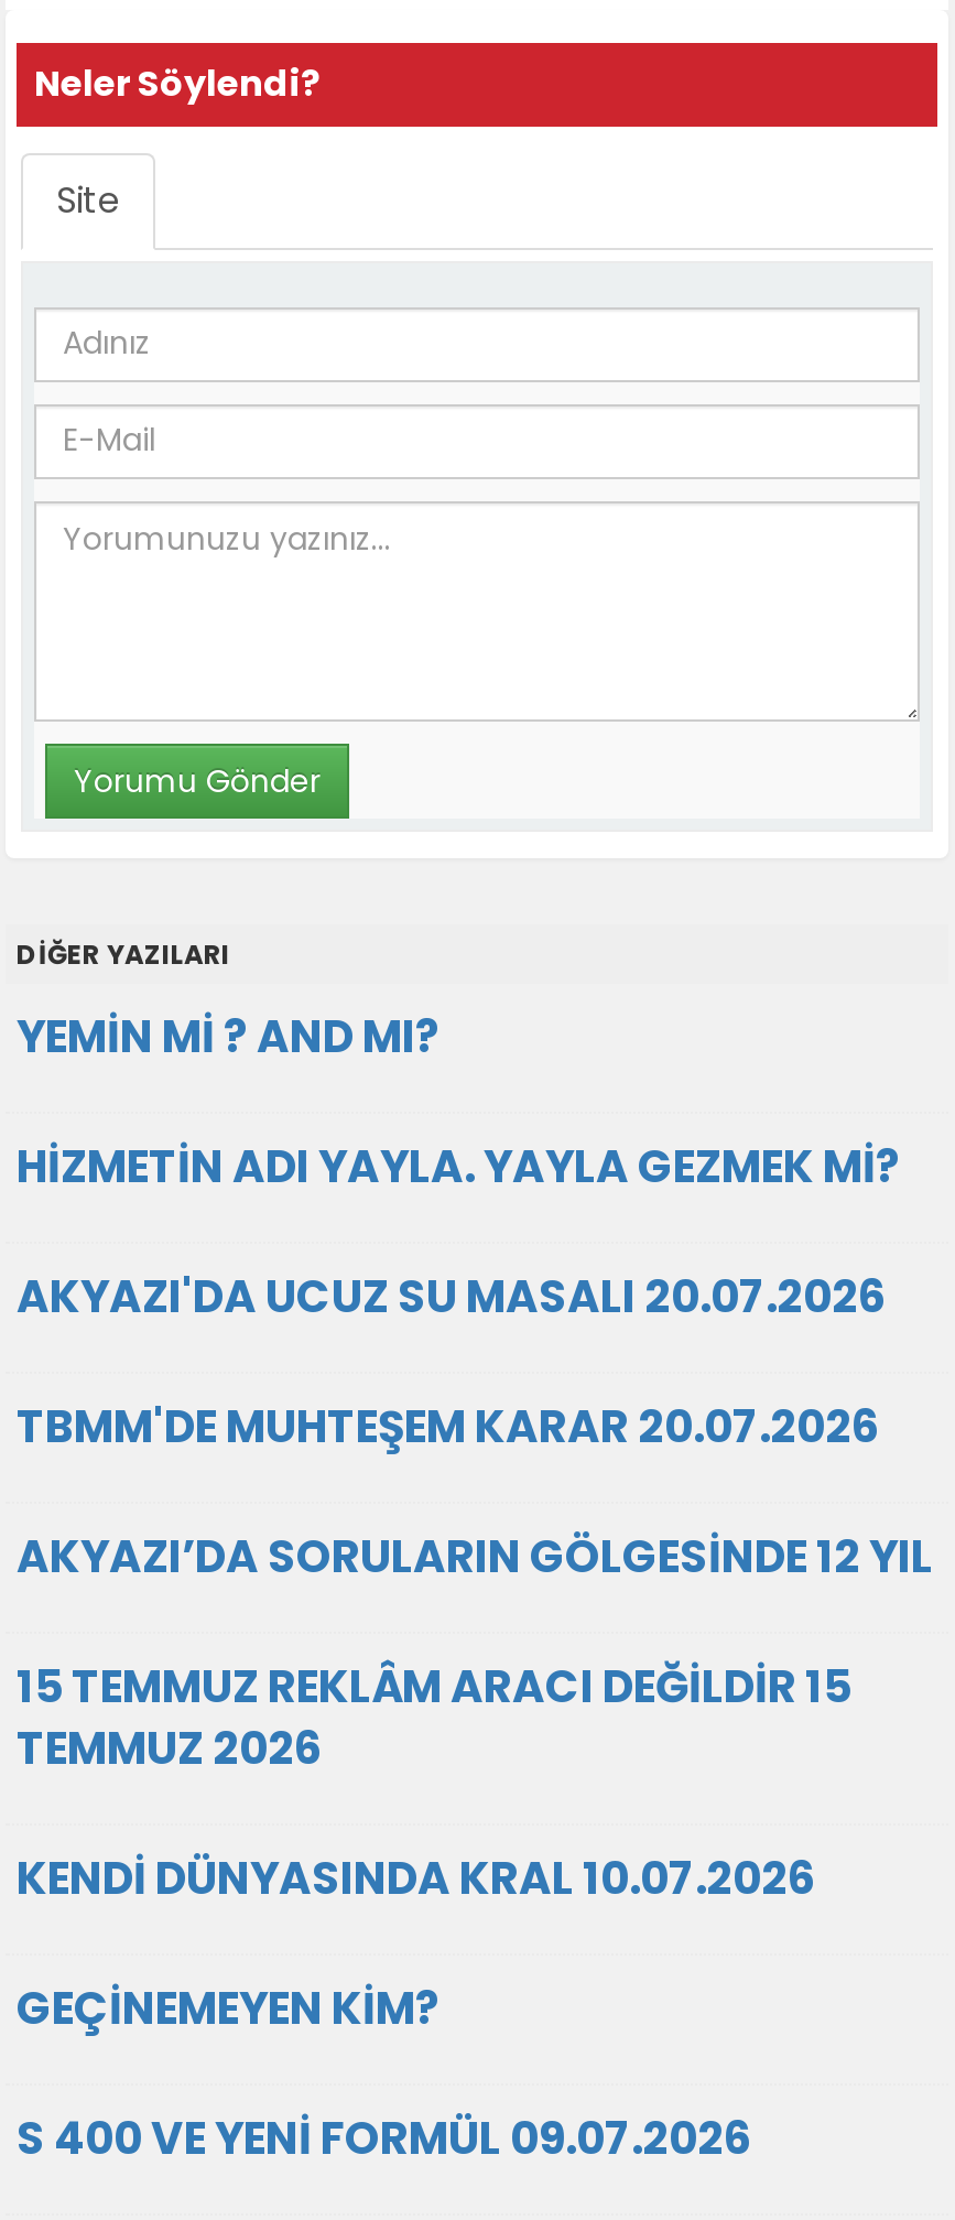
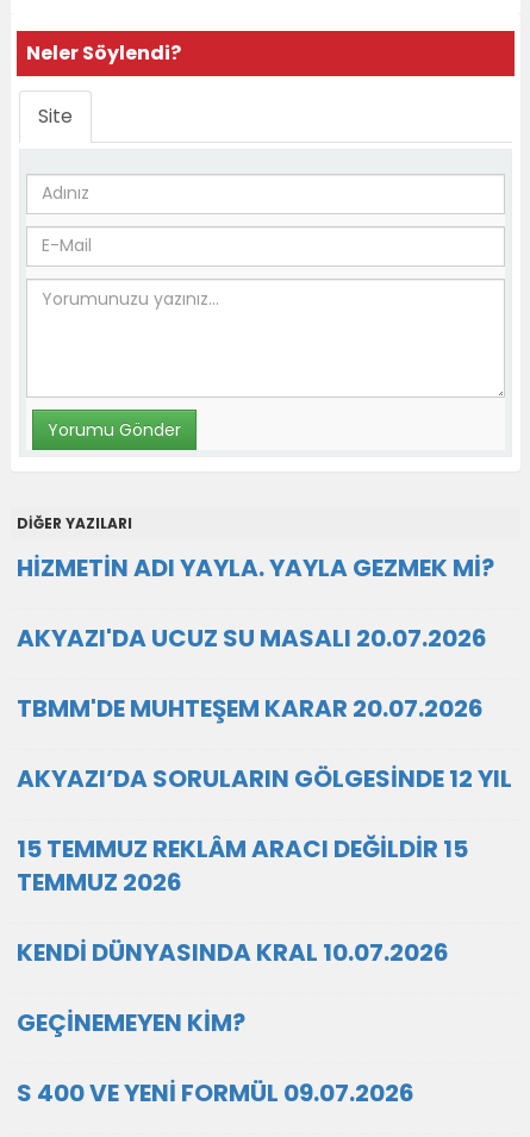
- YEMİN Mİ ? AND MI?
